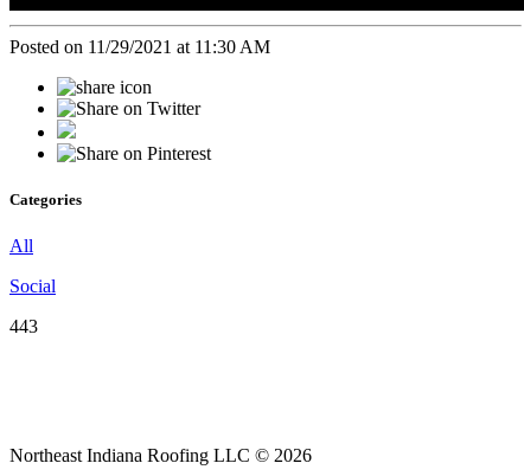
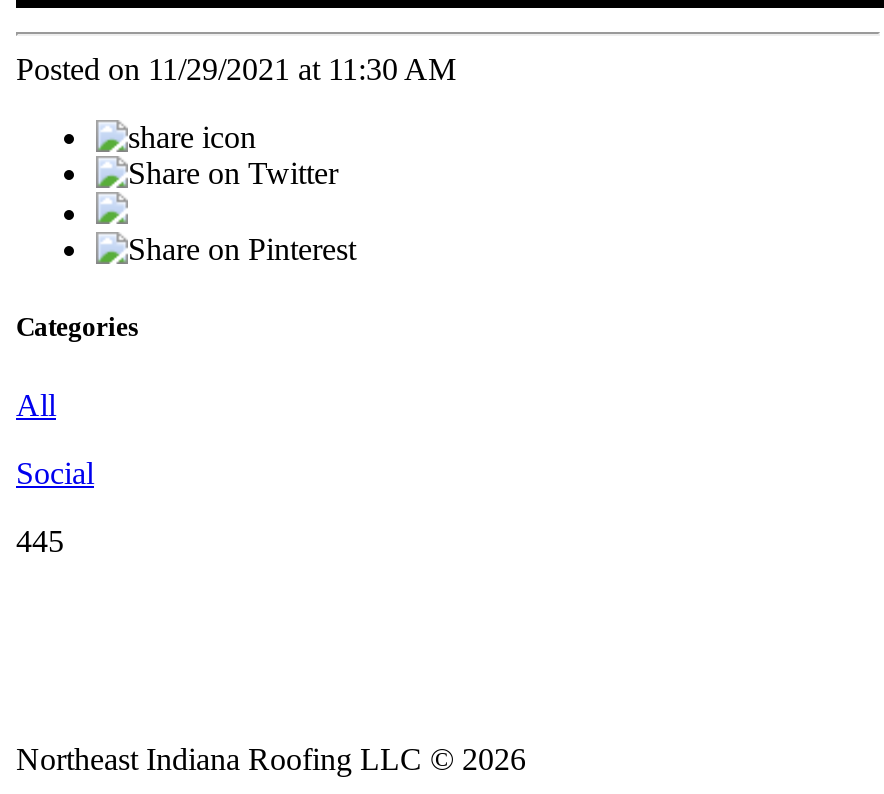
- 443
+ 445
